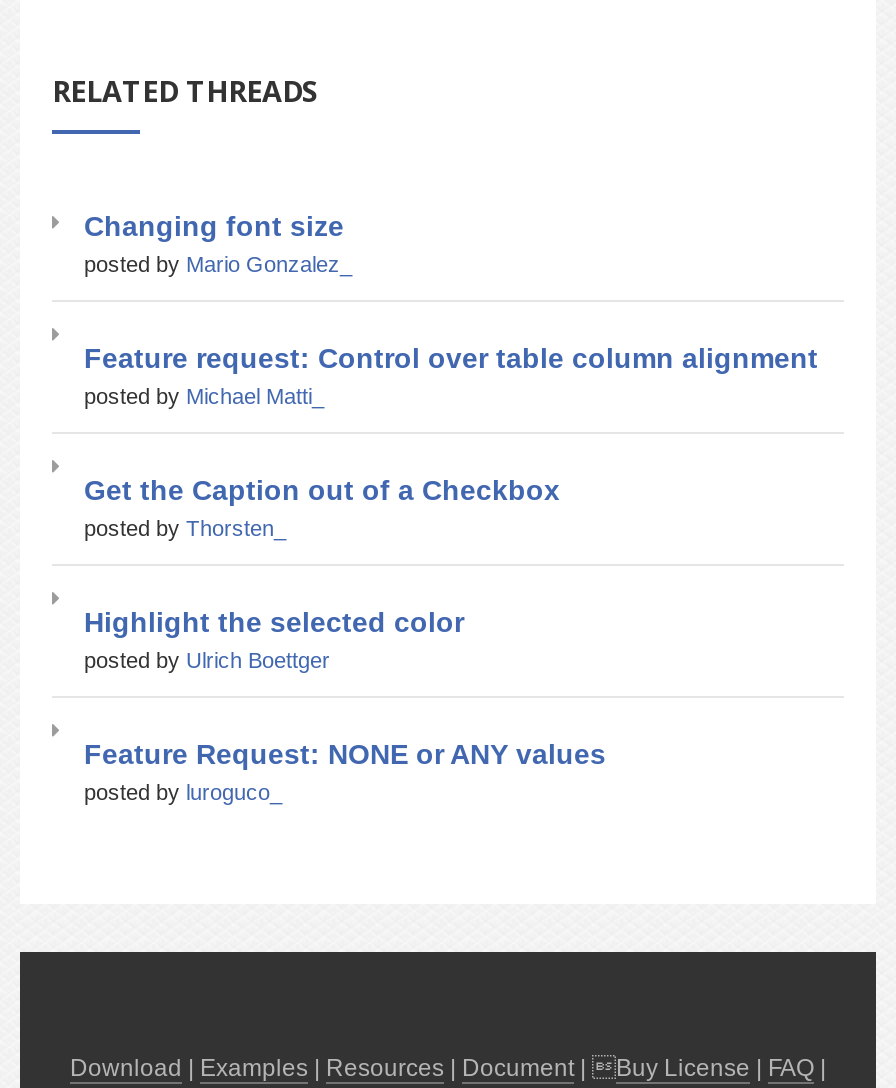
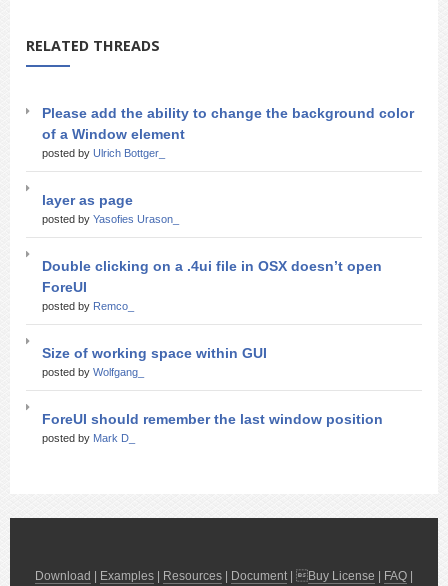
- Changing font size
- posted by Mario Gonzalez_
+ Please add the ability to change the background color
+ of a Window element
+ posted by Ulrich Bottger_

- Feature request: Control over table column alignment
- posted by Michael Matti_
+ layer as page
+ posted by Yasofies Urason_

- Get the Caption out of a Checkbox
- posted by Thorsten_
+ Double clicking on a .4ui file in OSX doesn’t open
+ ForeUI
+ posted by Remco_

- Highlight the selected color
- posted by Ulrich Boettger
+ Size of working space within GUI
+ posted by Wolfgang_

- Feature Request: NONE or ANY values
- posted by luroguco_
+ ForeUI should remember the last window position
+ posted by Mark D_
